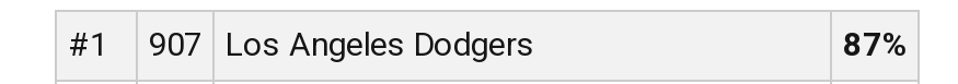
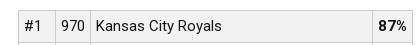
- 907
- Los Angeles Dodgers
+ 970
+ Kansas City Royals
